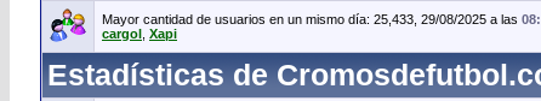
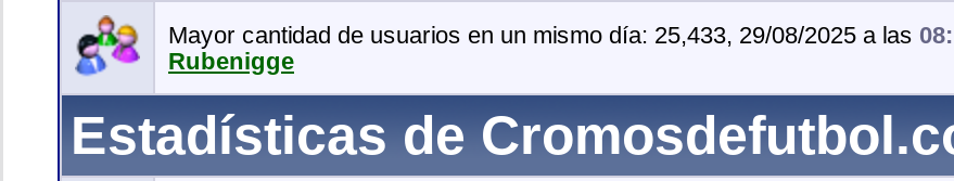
- cargol, Xapi
+ Rubenigge
